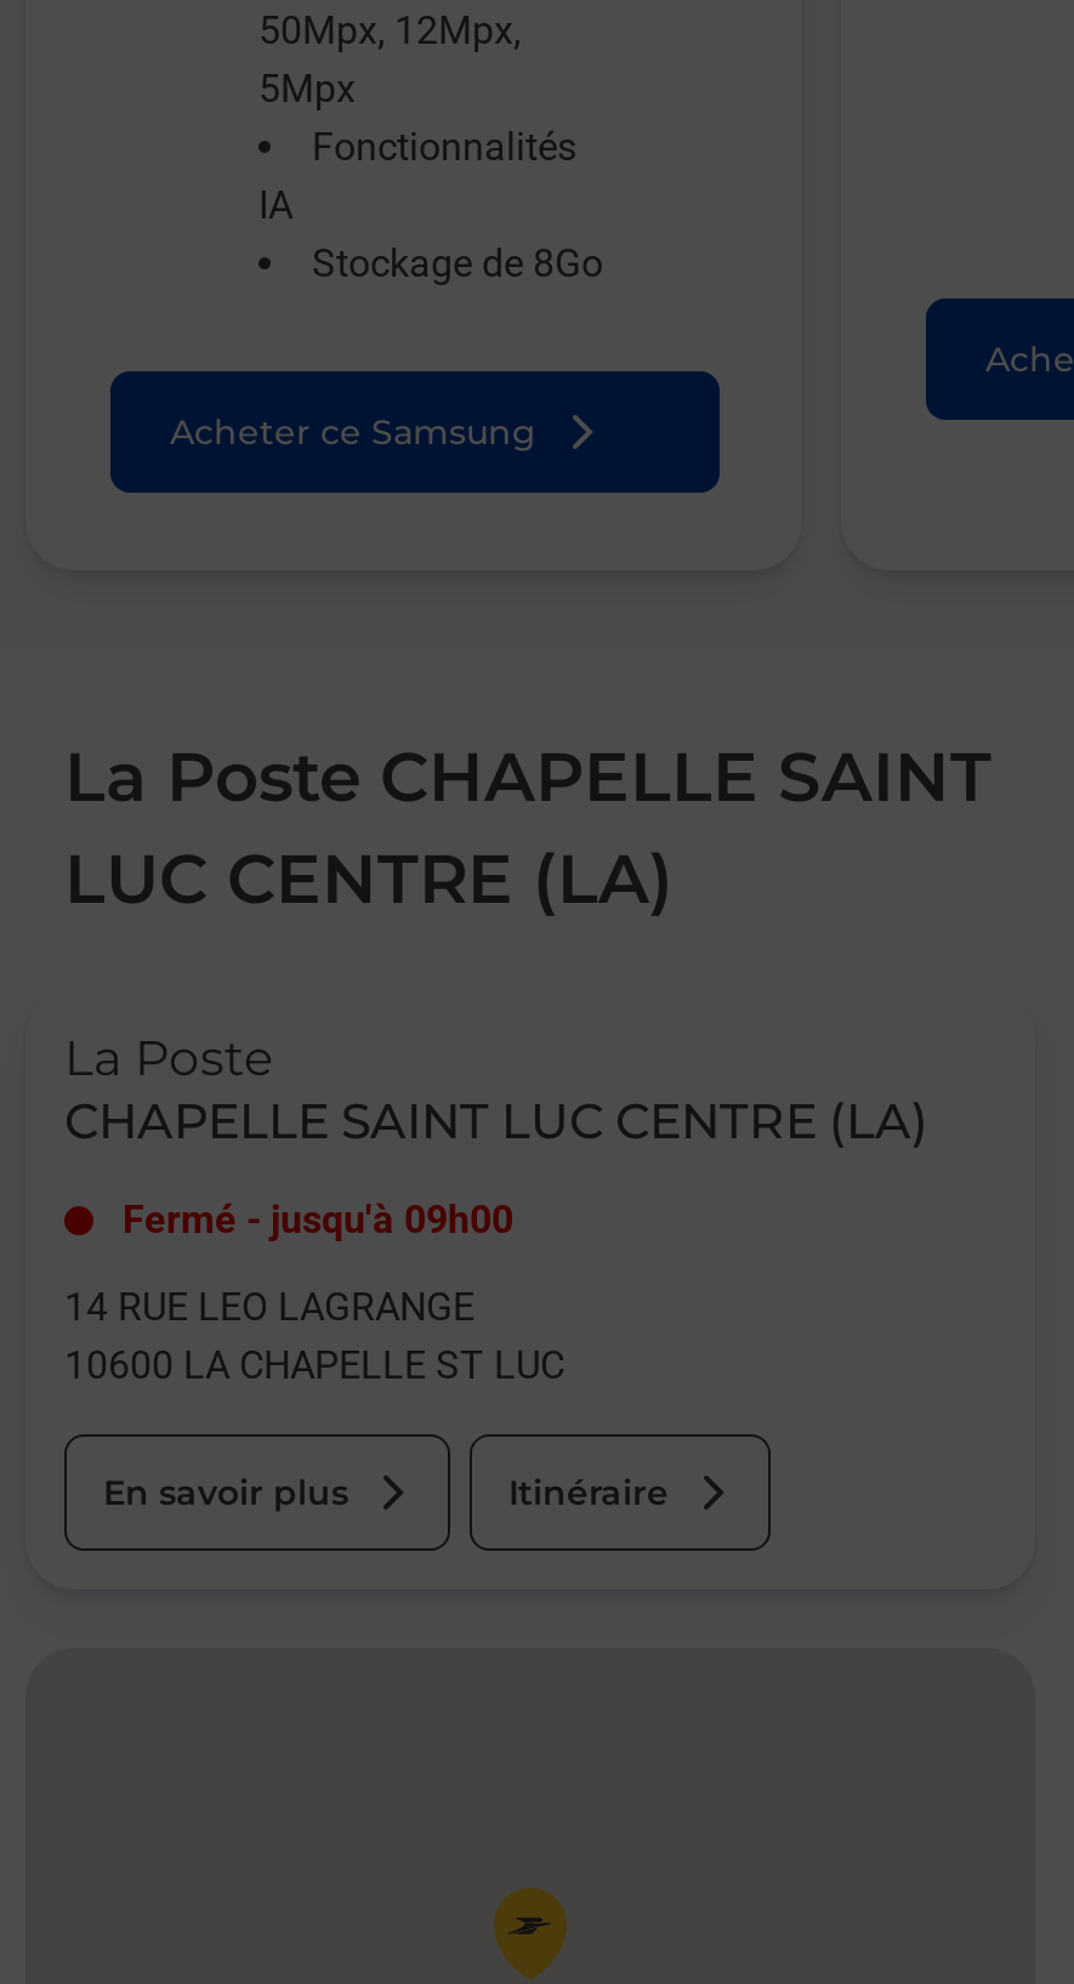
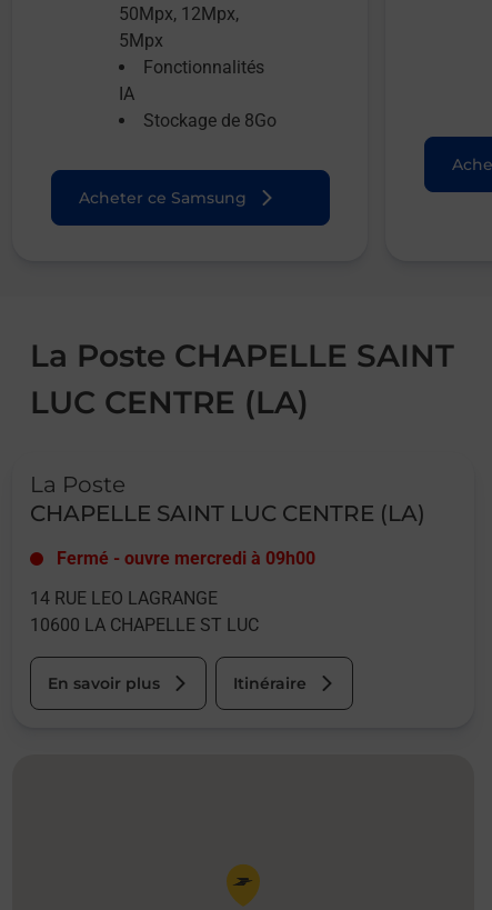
- Fermé - jusqu'à 09h00
+ Fermé - ouvre mercredi à 09h00
